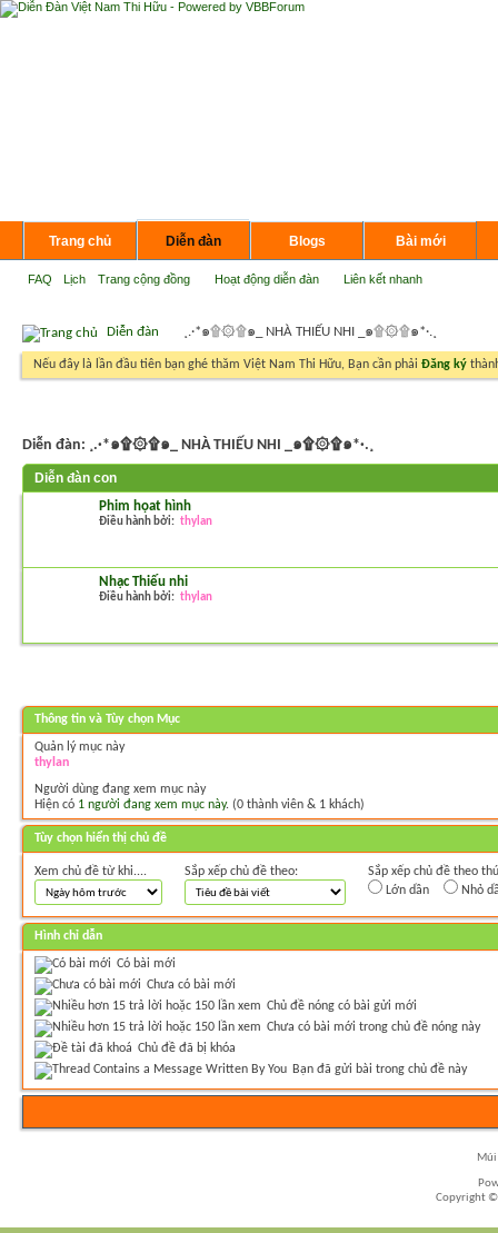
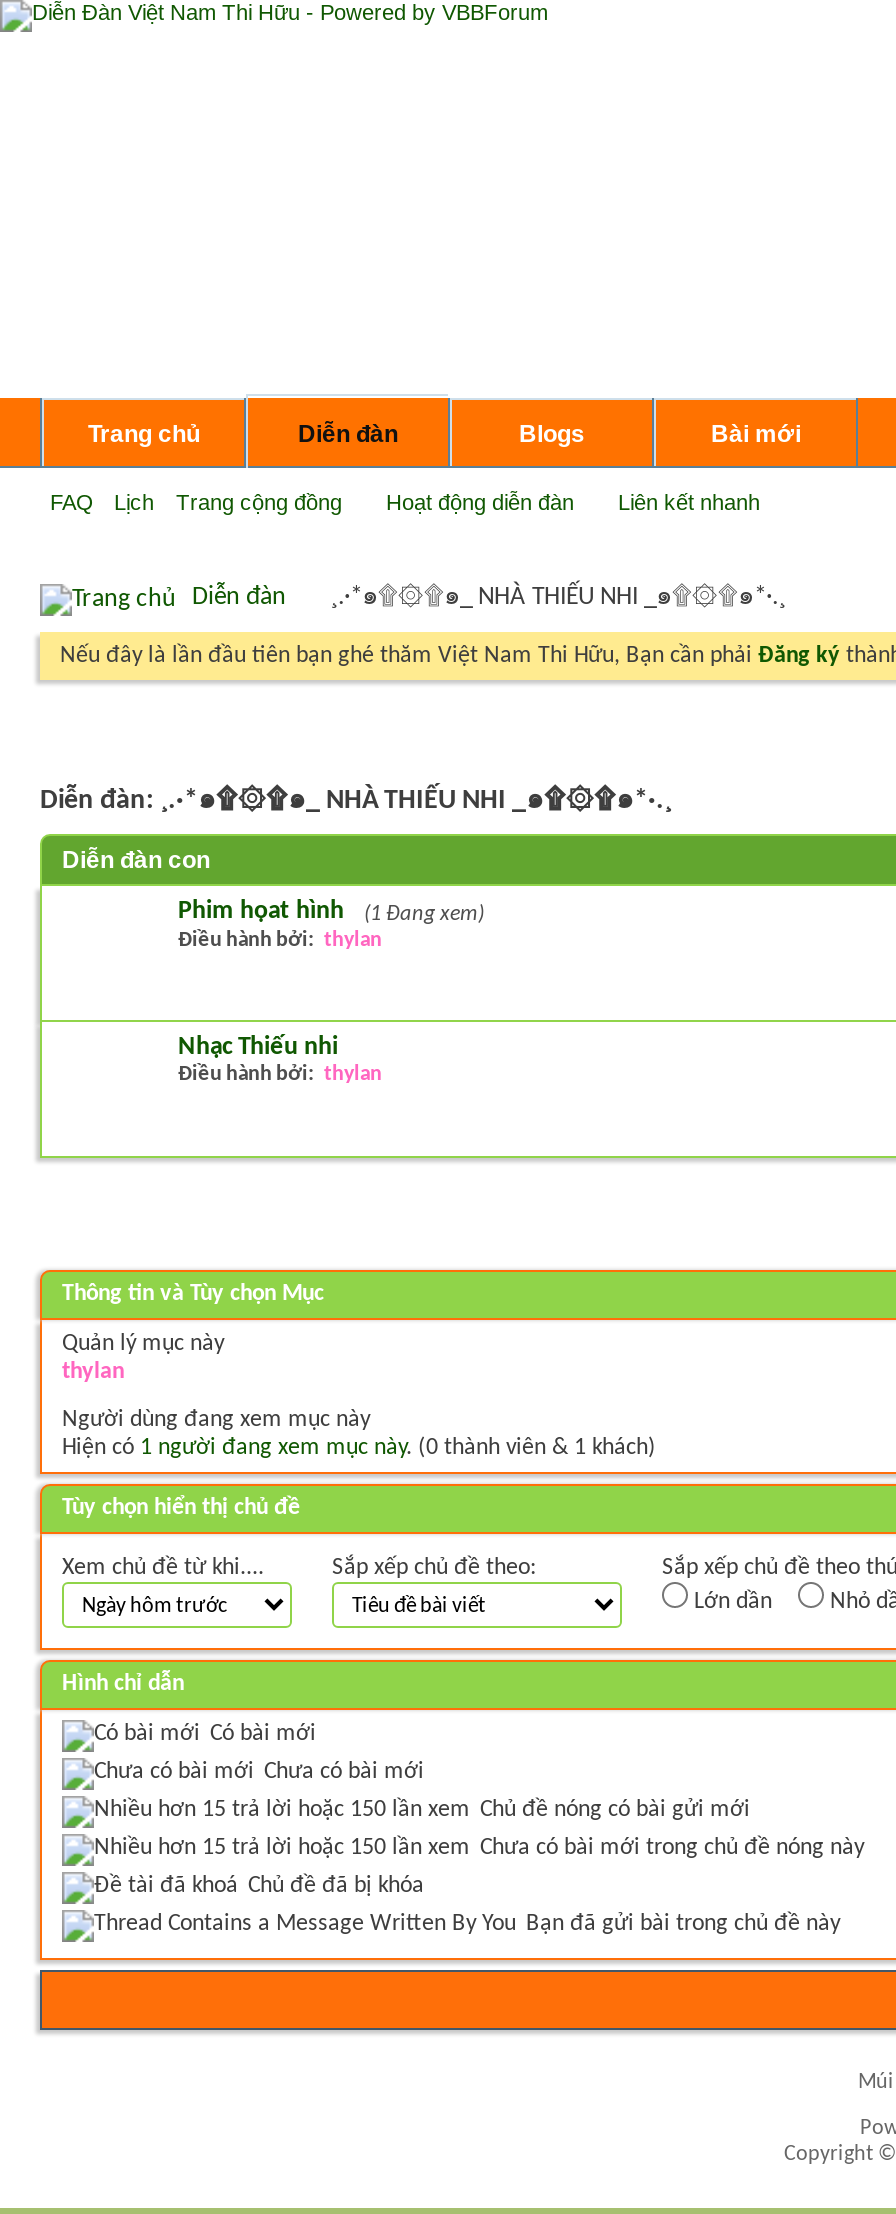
+ (1 Đang xem)
